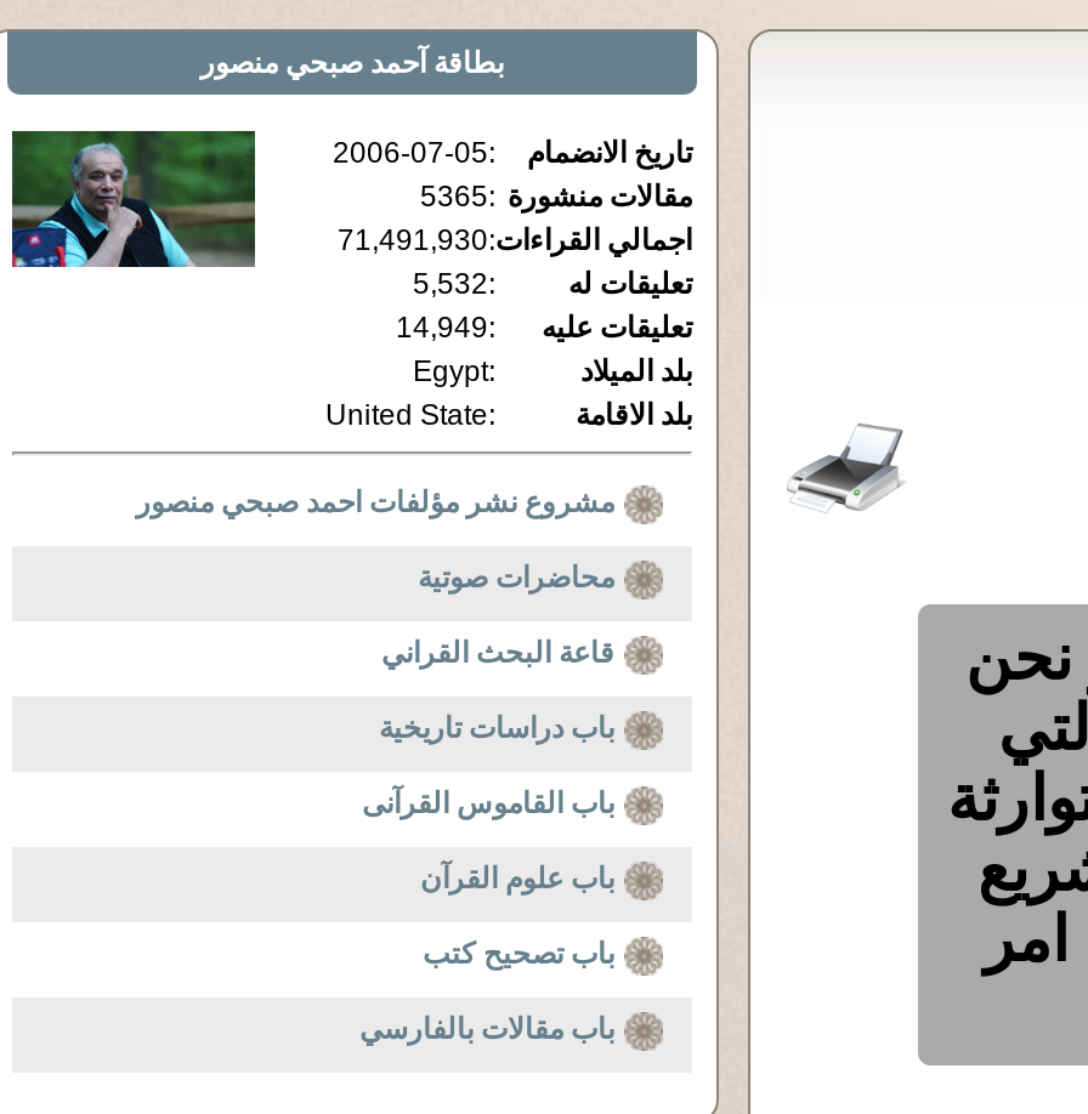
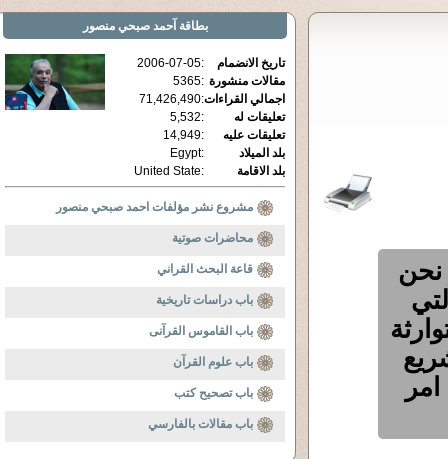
- اجمالي القراءات:71,491,930
+ اجمالي القراءات:71,426,490
